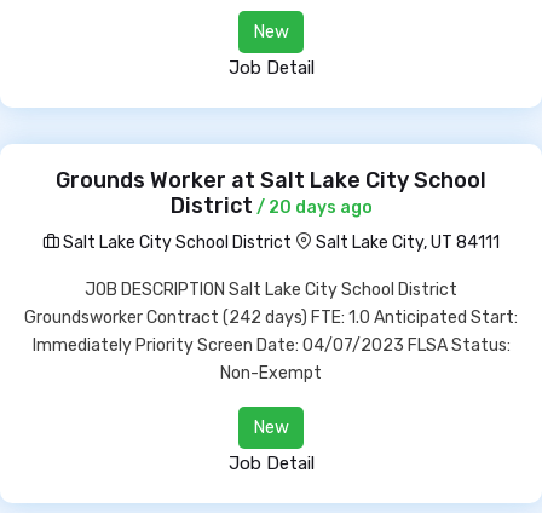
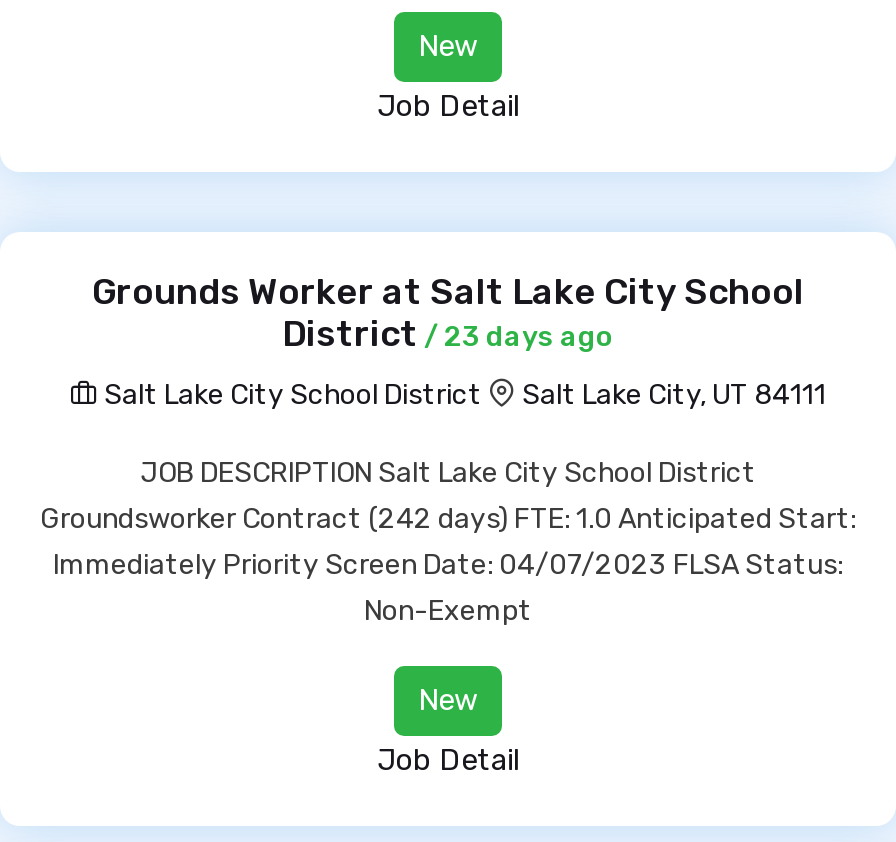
- District / 20 days ago
+ District / 23 days ago
